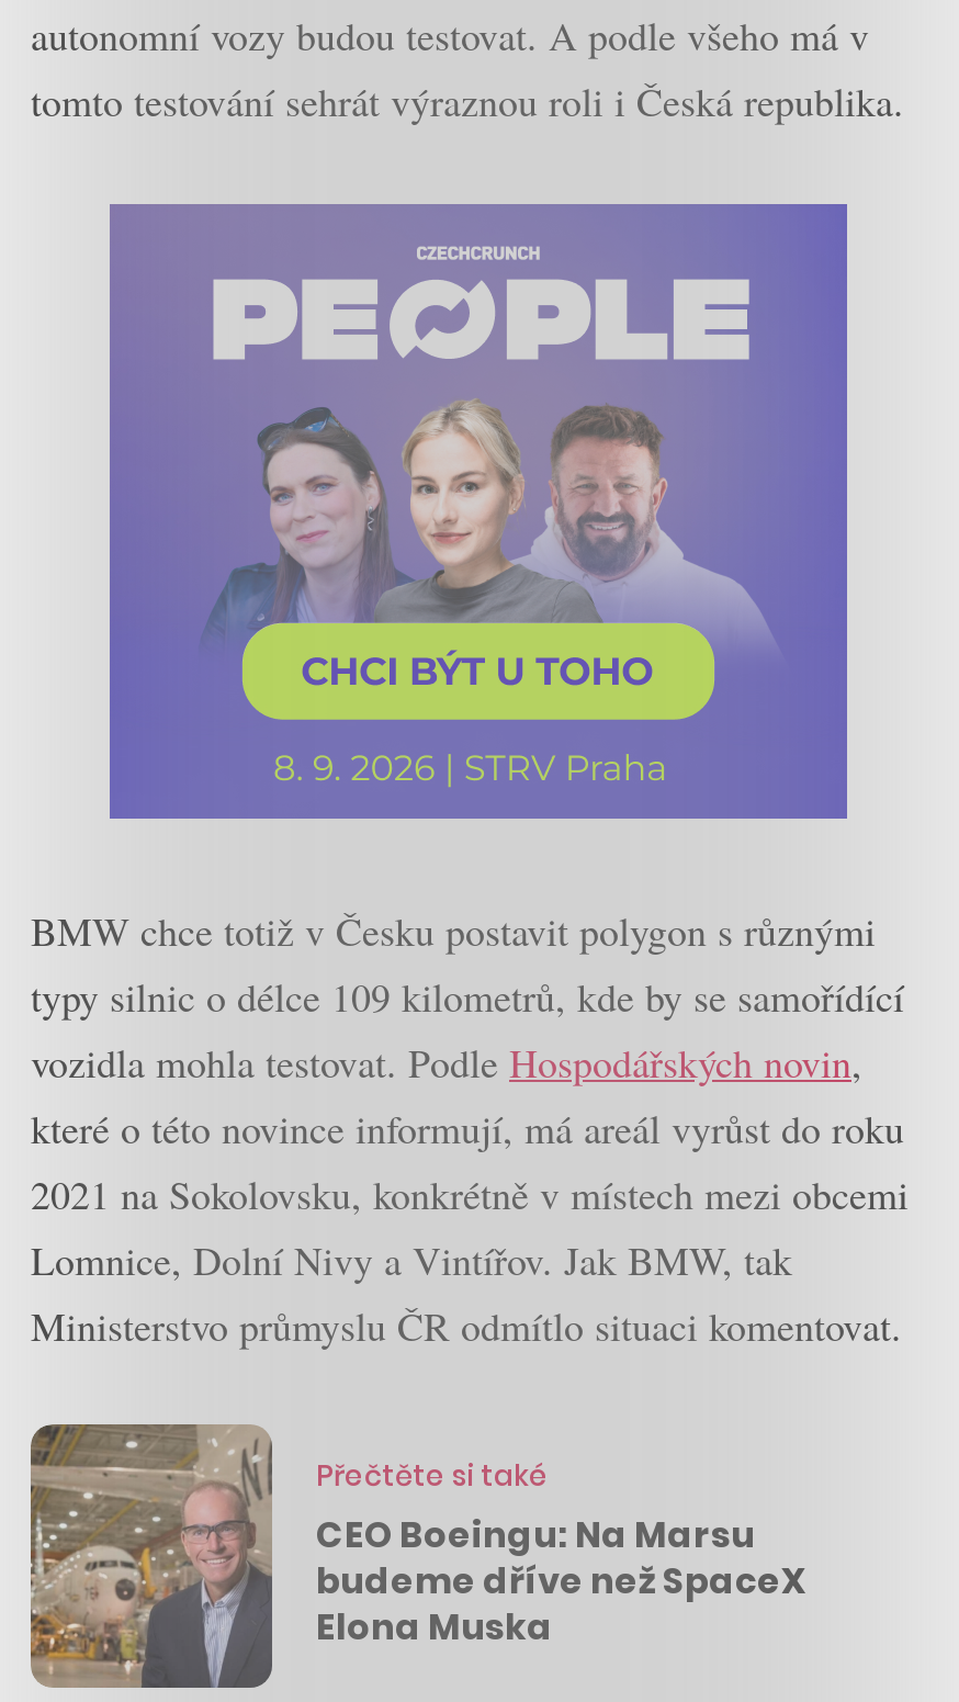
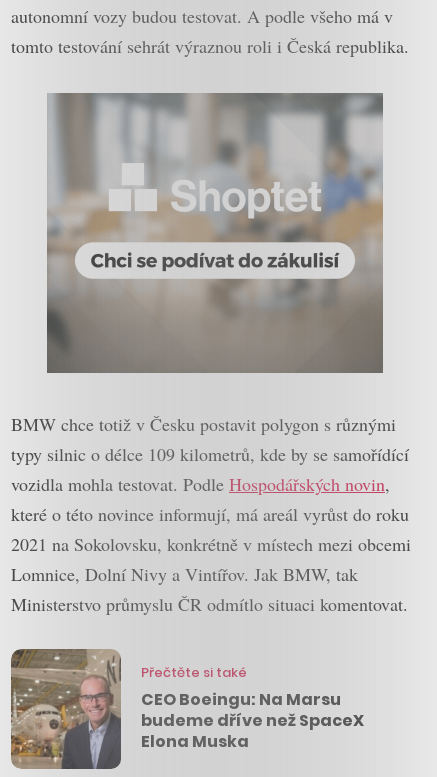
- [image]
+ [image]
